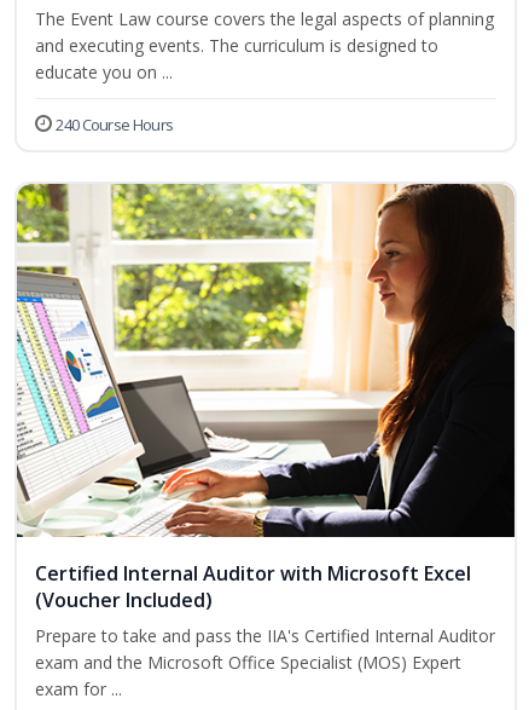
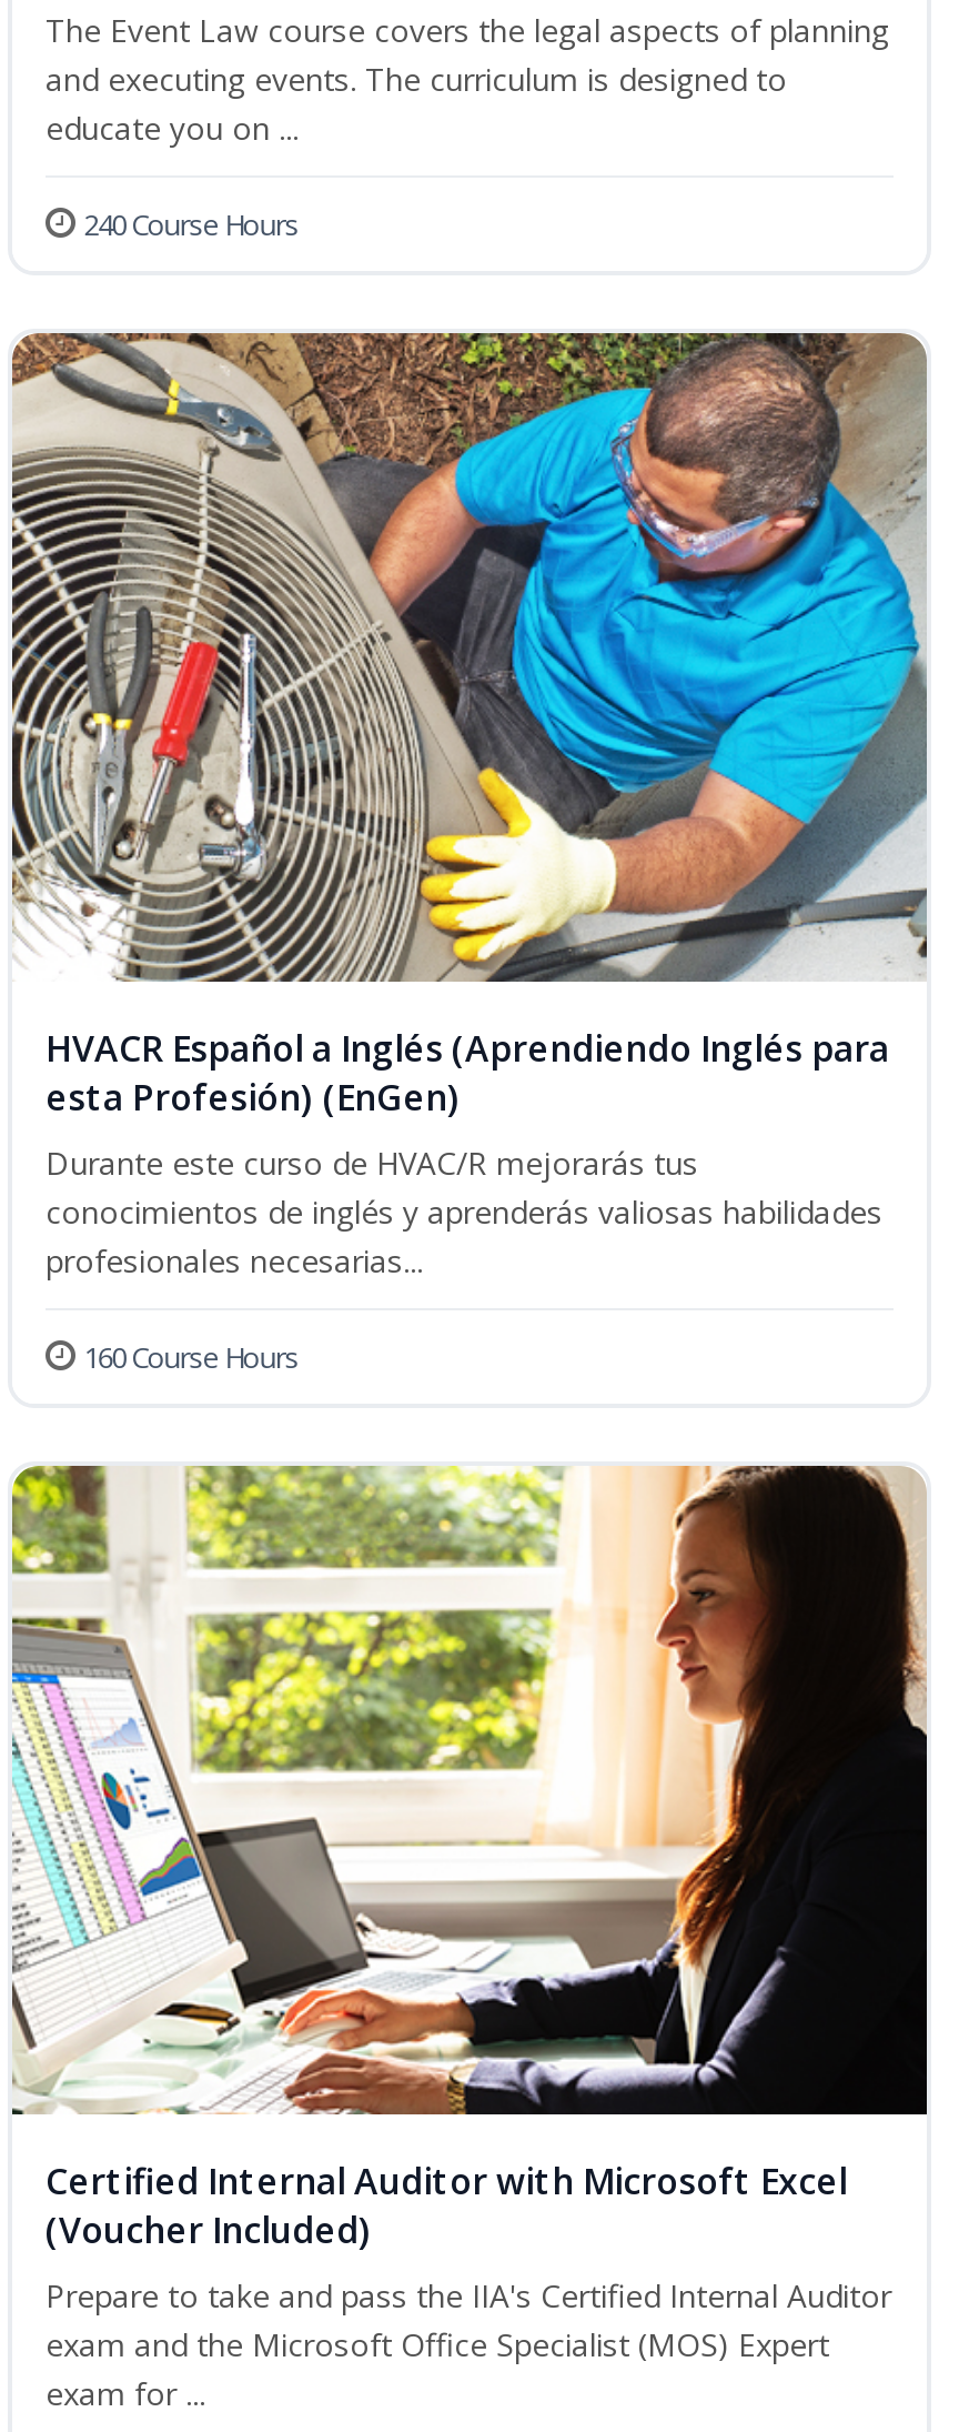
+ [image]
+ HVACR Español a Inglés (Aprendiendo Inglés para
+ esta Profesión) (EnGen)
+ Durante este curso de HVAC/R mejorarás tus
+ conocimientos de inglés y aprenderás valiosas habilidades
+ profesionales necesarias...
+ 160 Course Hours
